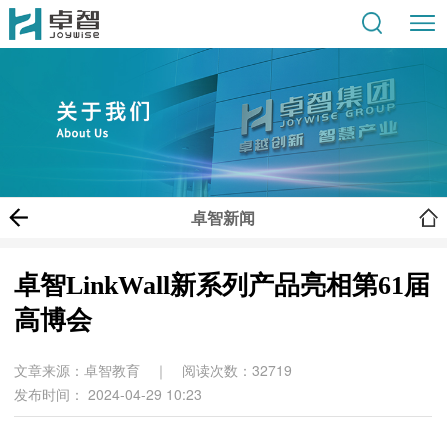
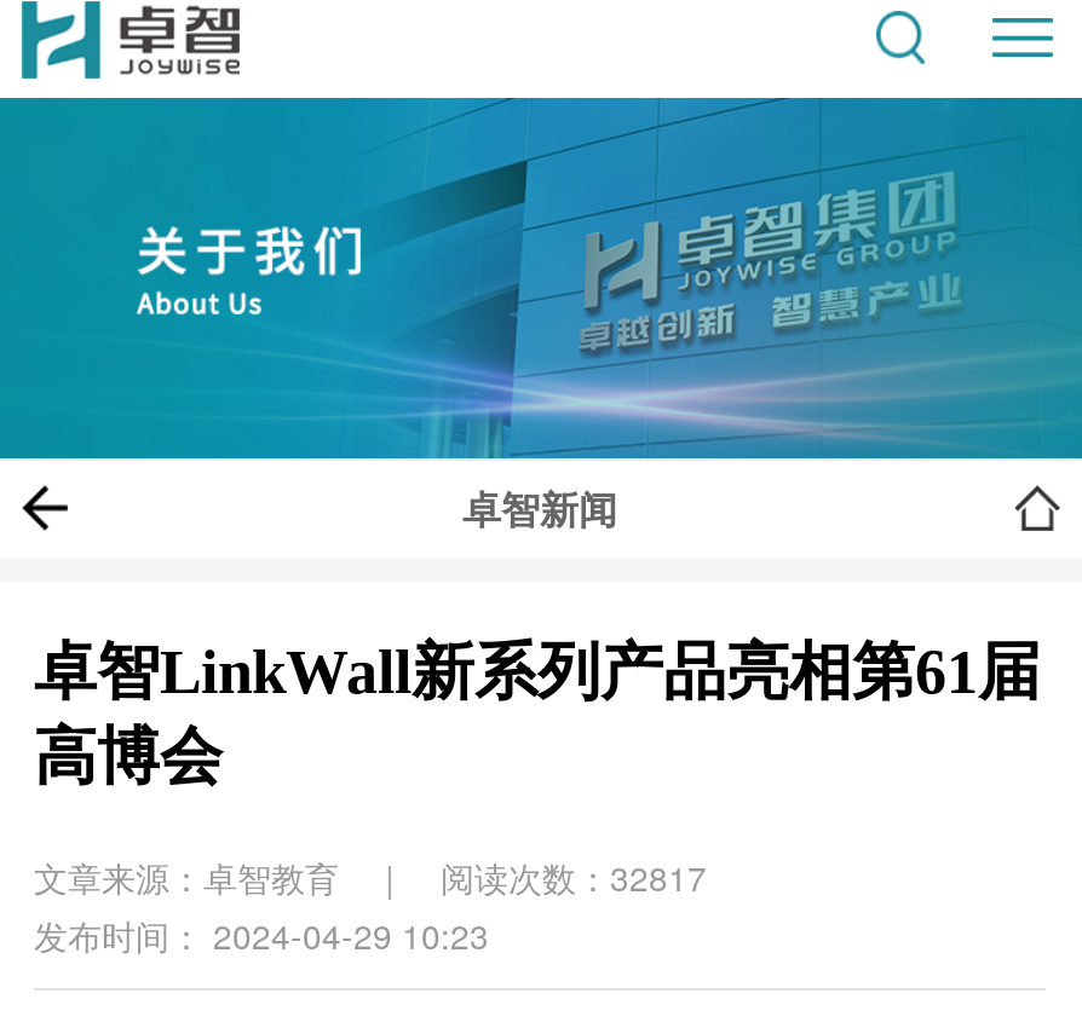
- 文章来源：卓智教育 ｜ 阅读次数：32719
+ 文章来源：卓智教育 ｜ 阅读次数：32817
